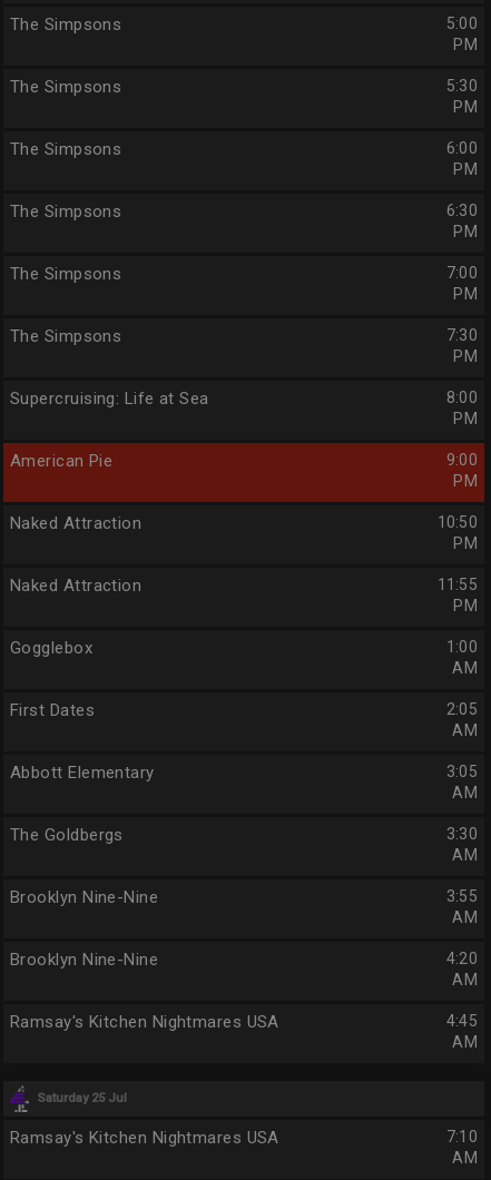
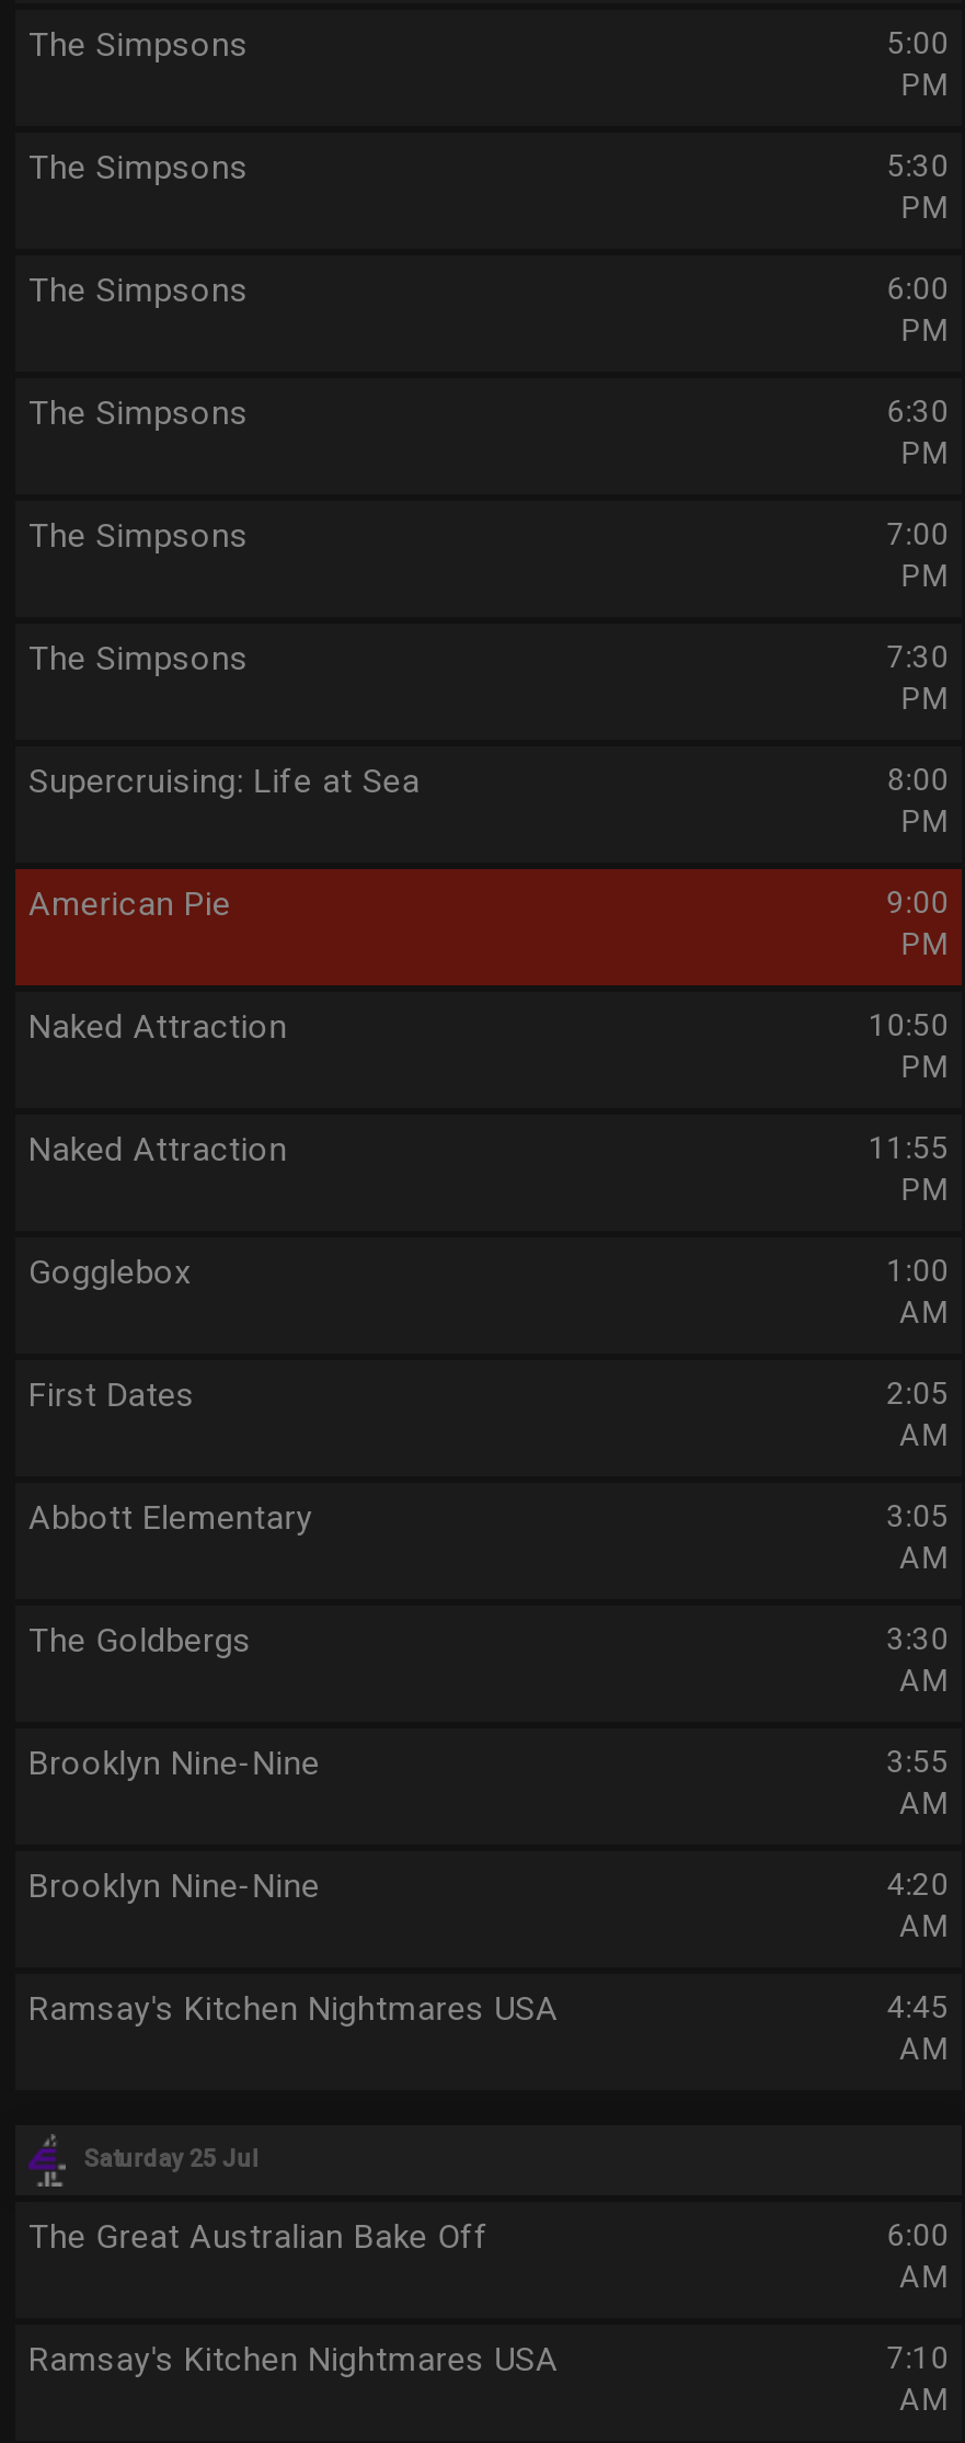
+ The Great Australian Bake Off

+ 6:00
+ AM
